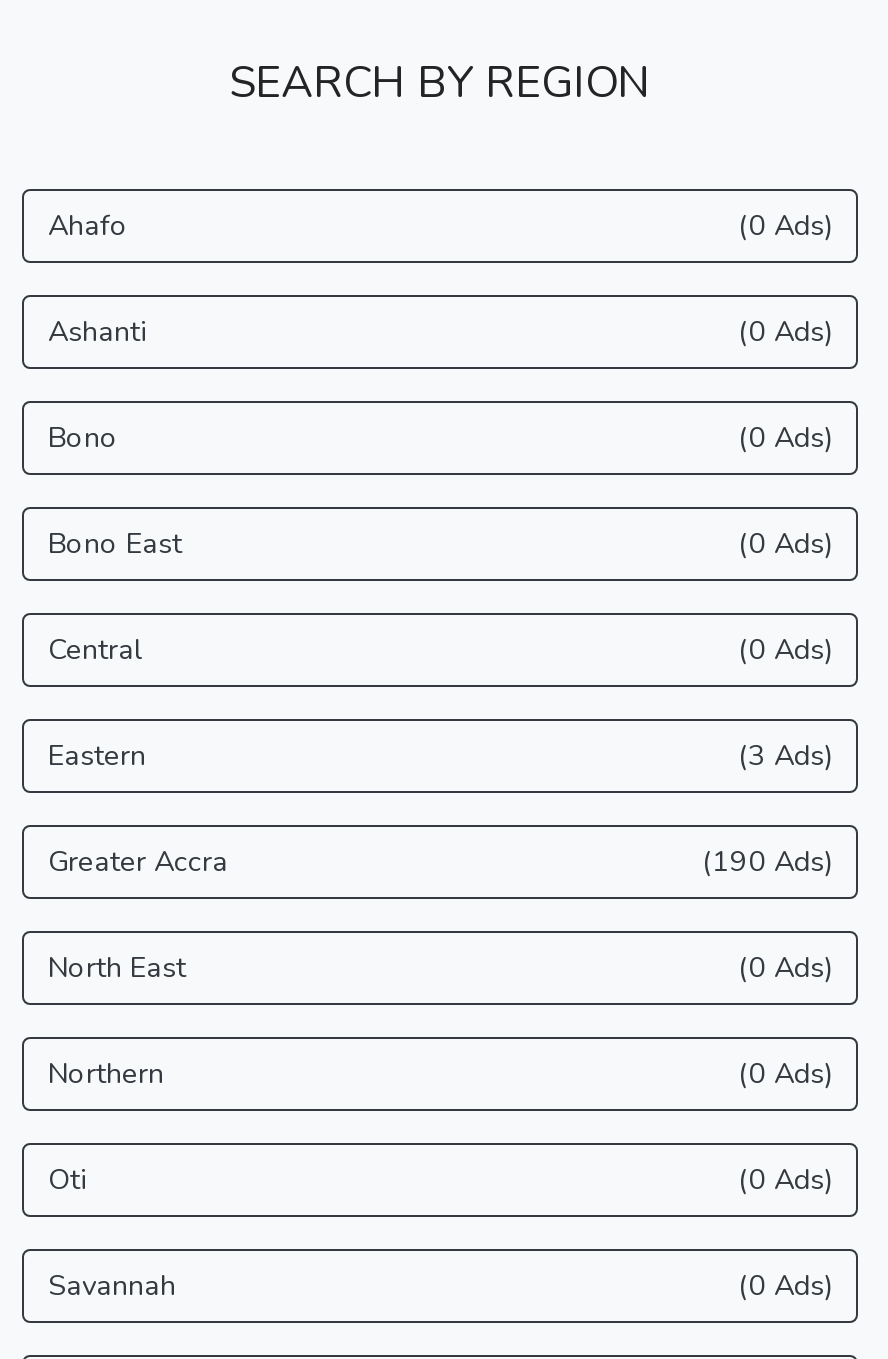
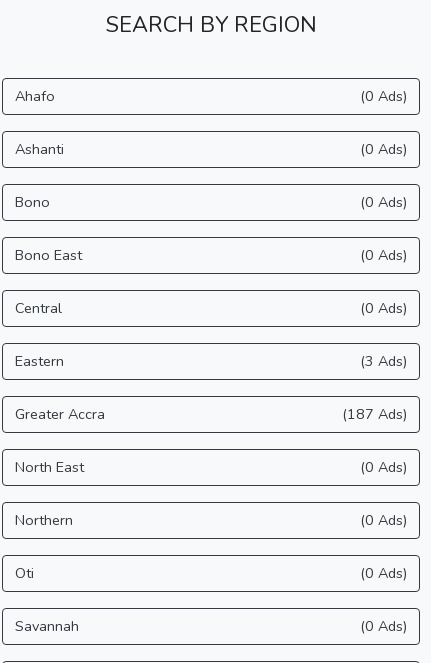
- (190 Ads)
+ (187 Ads)
